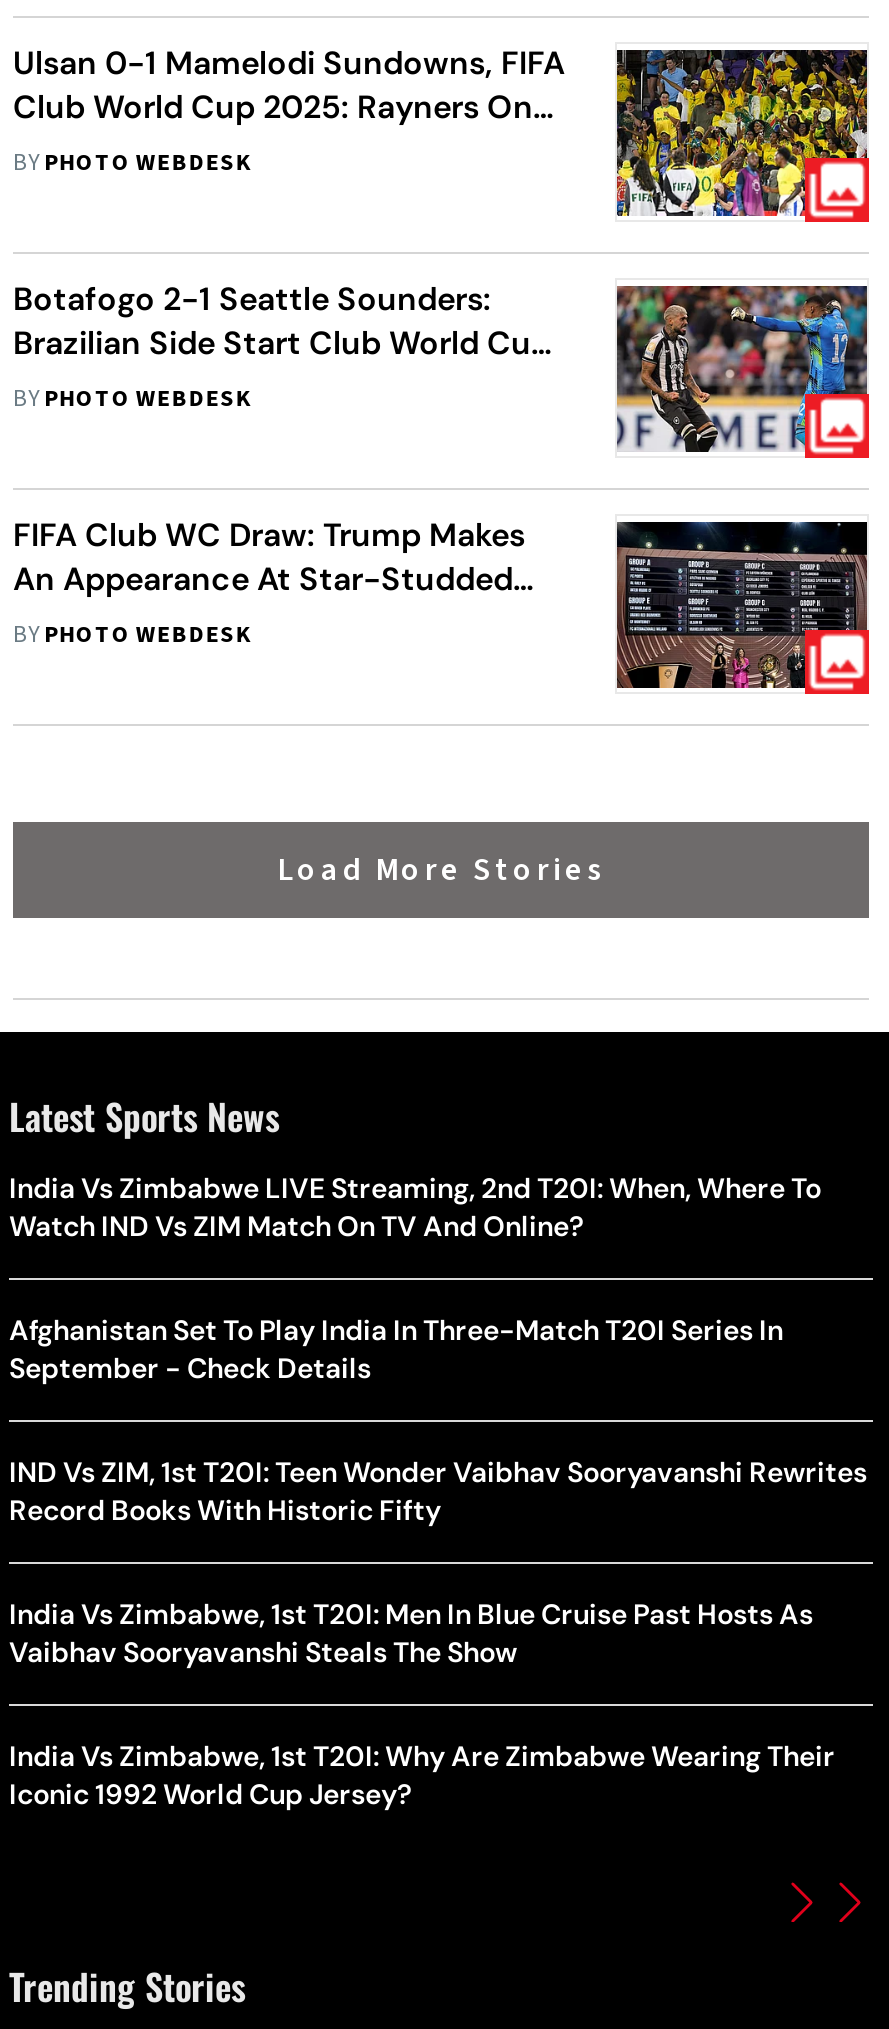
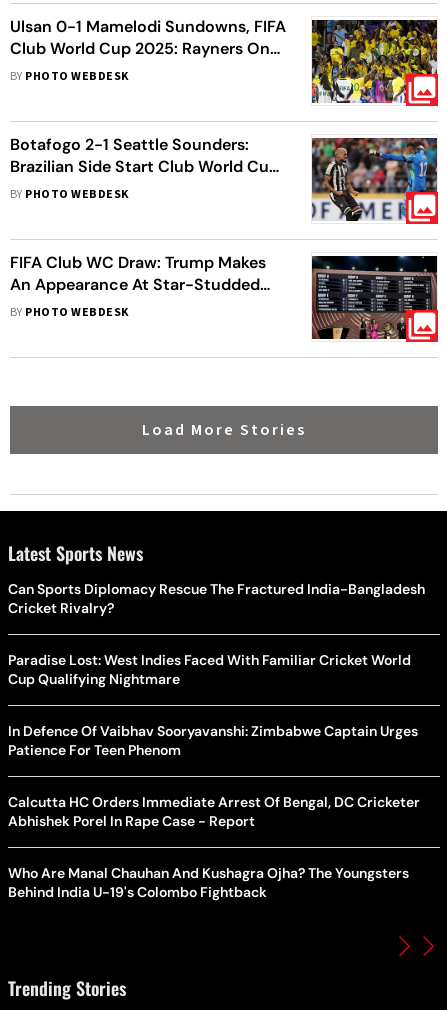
- India Vs Zimbabwe LIVE Streaming, 2nd T20I: When, Where To
- Watch IND Vs ZIM Match On TV And Online?
+ Can Sports Diplomacy Rescue The Fractured India-Bangladesh
+ Cricket Rivalry?

- Afghanistan Set To Play India In Three-Match T20I Series In
- September - Check Details
+ Paradise Lost: West Indies Faced With Familiar Cricket World
+ Cup Qualifying Nightmare

- IND Vs ZIM, 1st T20I: Teen Wonder Vaibhav Sooryavanshi Rewrites
- Record Books With Historic Fifty
+ In Defence Of Vaibhav Sooryavanshi: Zimbabwe Captain Urges
+ Patience For Teen Phenom

- India Vs Zimbabwe, 1st T20I: Men In Blue Cruise Past Hosts As
- Vaibhav Sooryavanshi Steals The Show
+ Calcutta HC Orders Immediate Arrest Of Bengal, DC Cricketer
+ Abhishek Porel In Rape Case - Report

- India Vs Zimbabwe, 1st T20I: Why Are Zimbabwe Wearing Their
- Iconic 1992 World Cup Jersey?
+ Who Are Manal Chauhan And Kushagra Ojha? The Youngsters
+ Behind India U-19's Colombo Fightback
